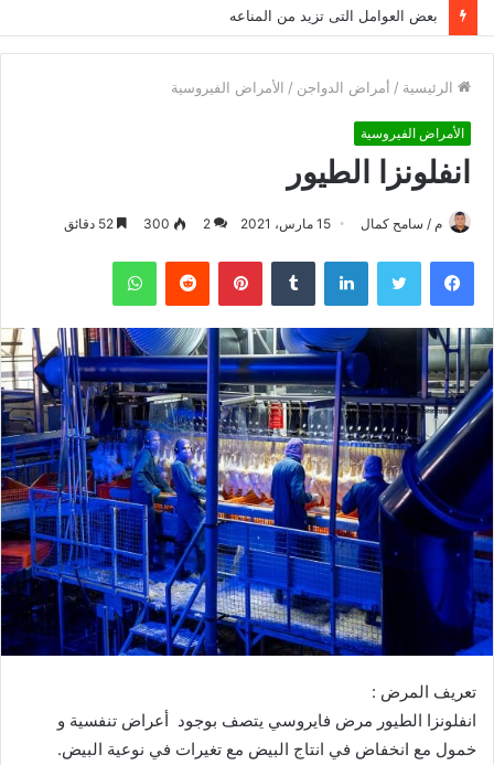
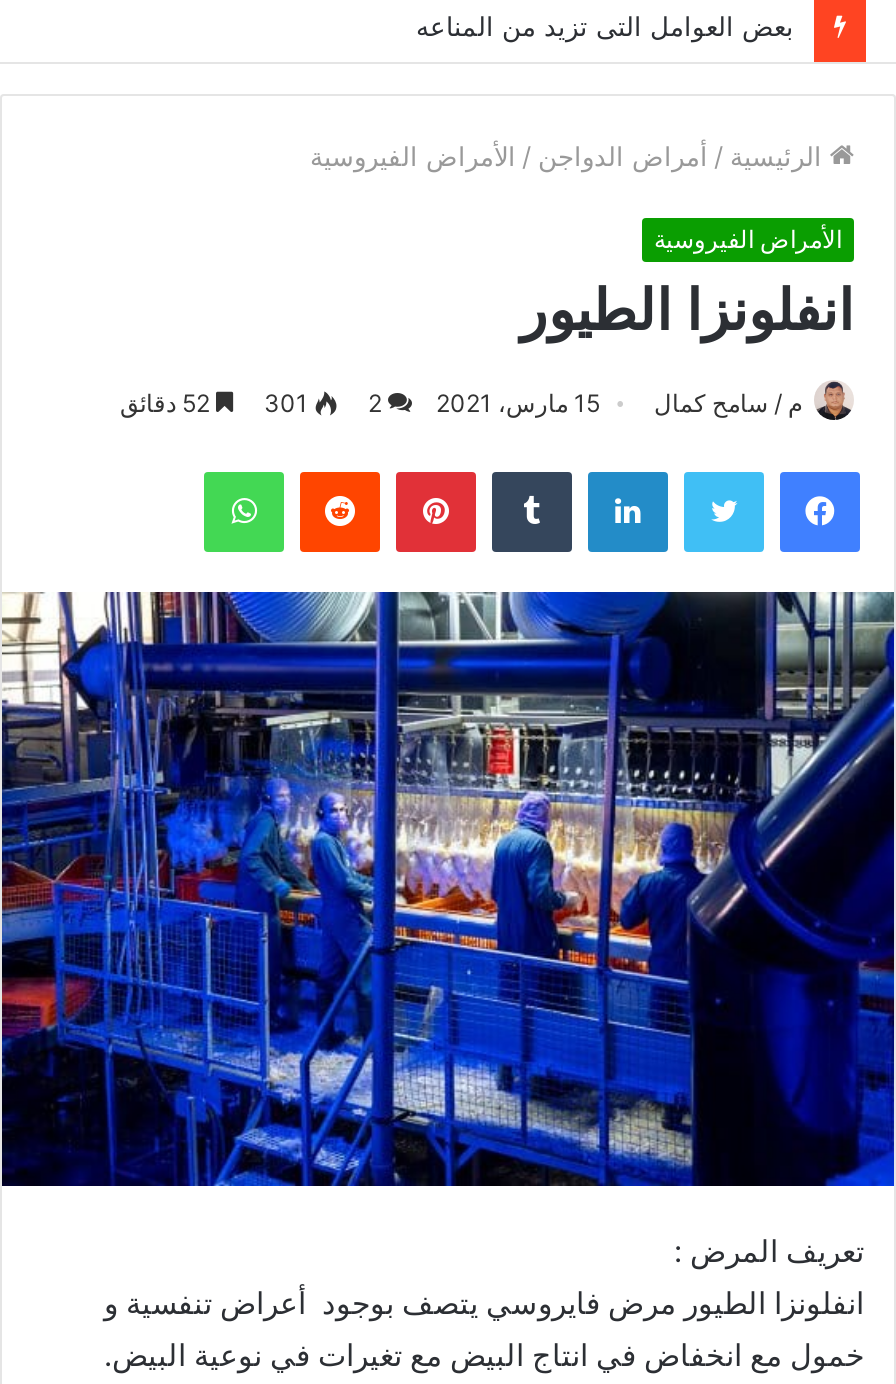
- 300
+ 301
